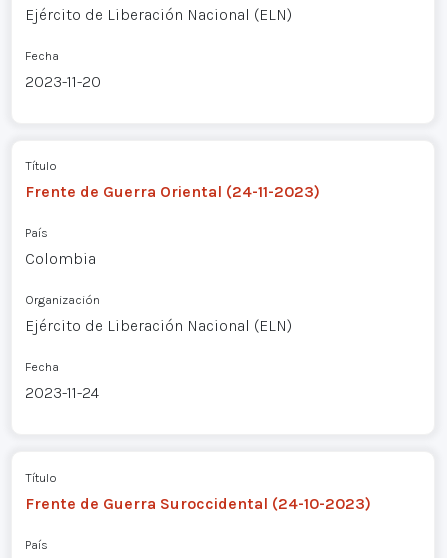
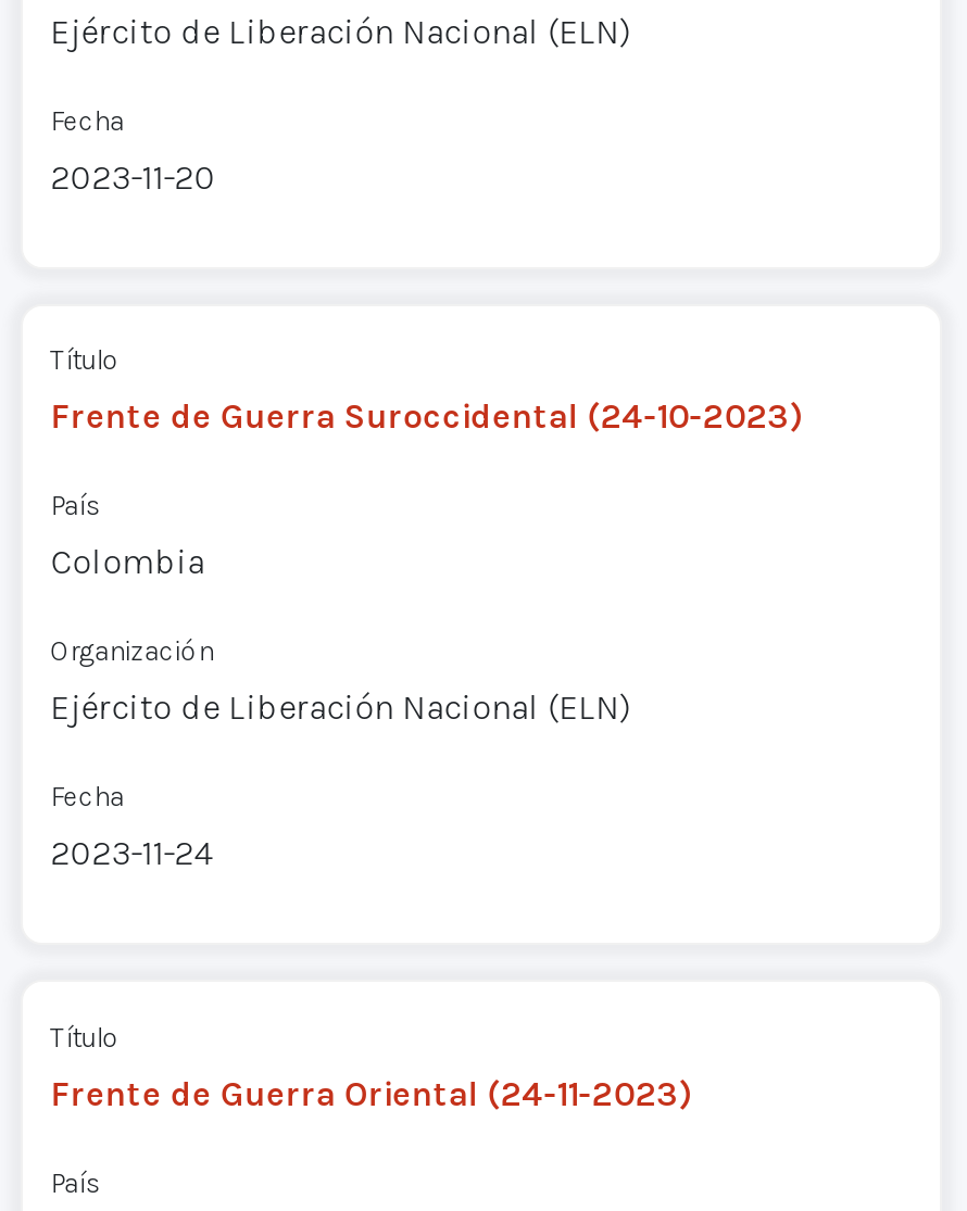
moved down: Frente de Guerra Oriental (24-11-2023)

moved up: Frente de Guerra Suroccidental (24-10-2023)
